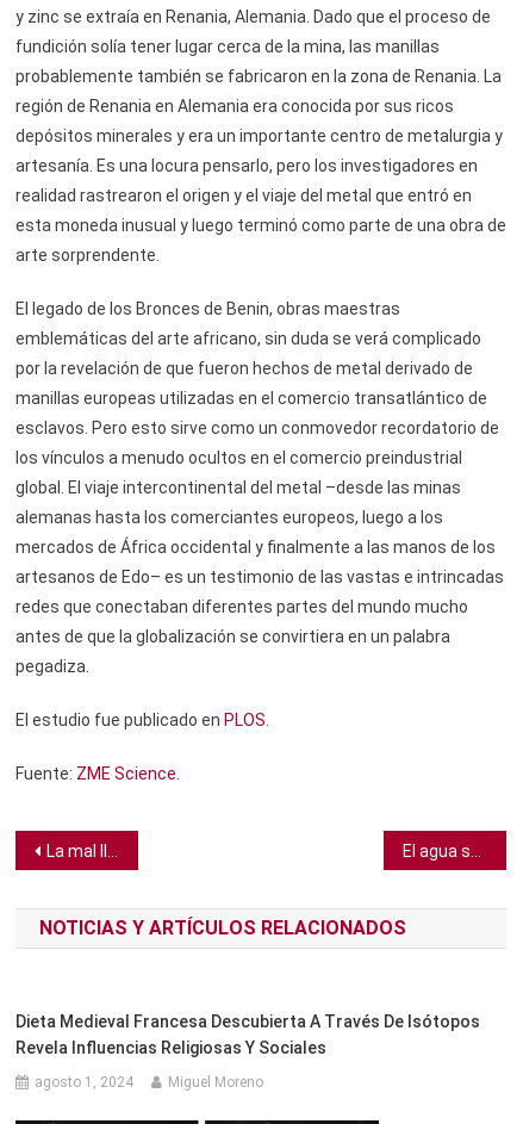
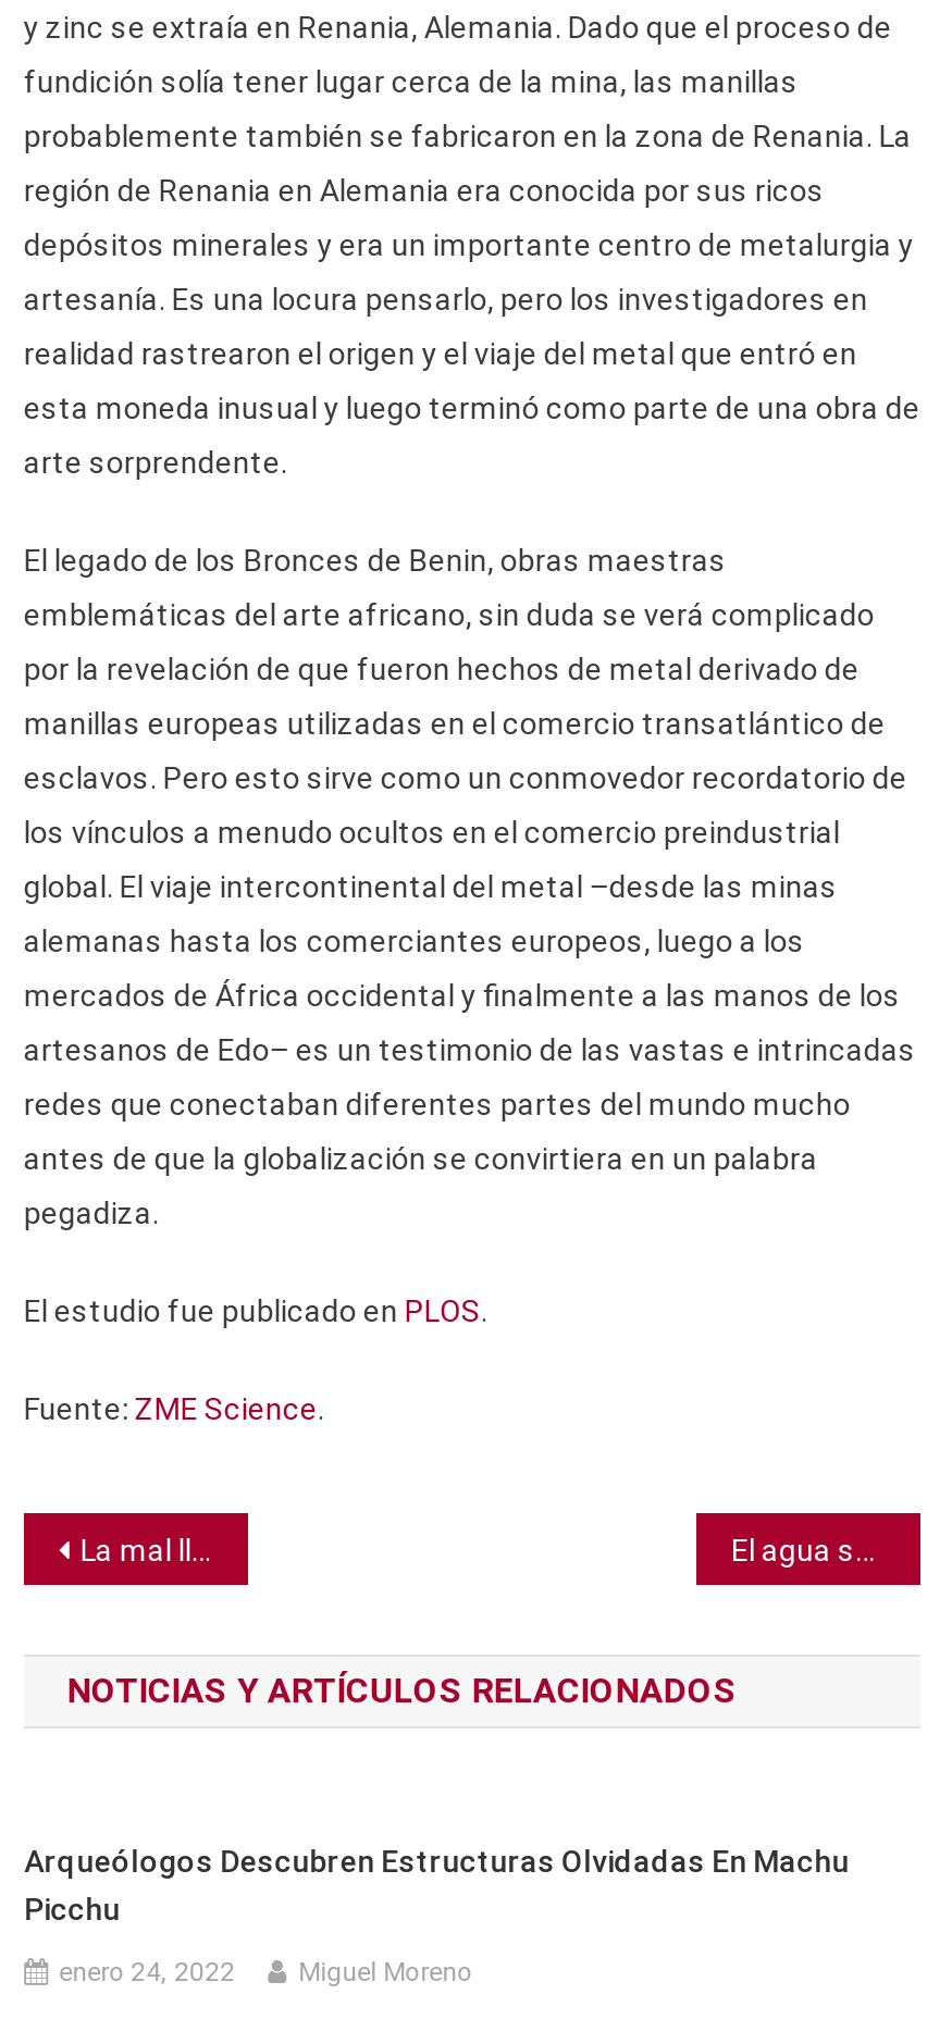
- Dieta Medieval Francesa Descubierta A Través De Isótopos
- Revela Influencias Religiosas Y Sociales
+ Arqueólogos Descubren Estructuras Olvidadas En Machu
+ Picchu

- agosto 1, 2024
+ enero 24, 2022
